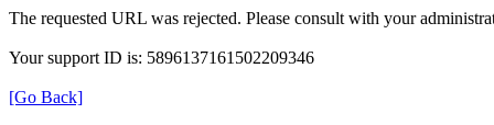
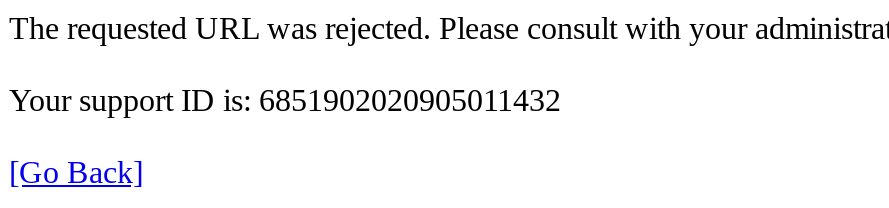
- Your support ID is: 5896137161502209346
+ Your support ID is: 6851902020905011432
